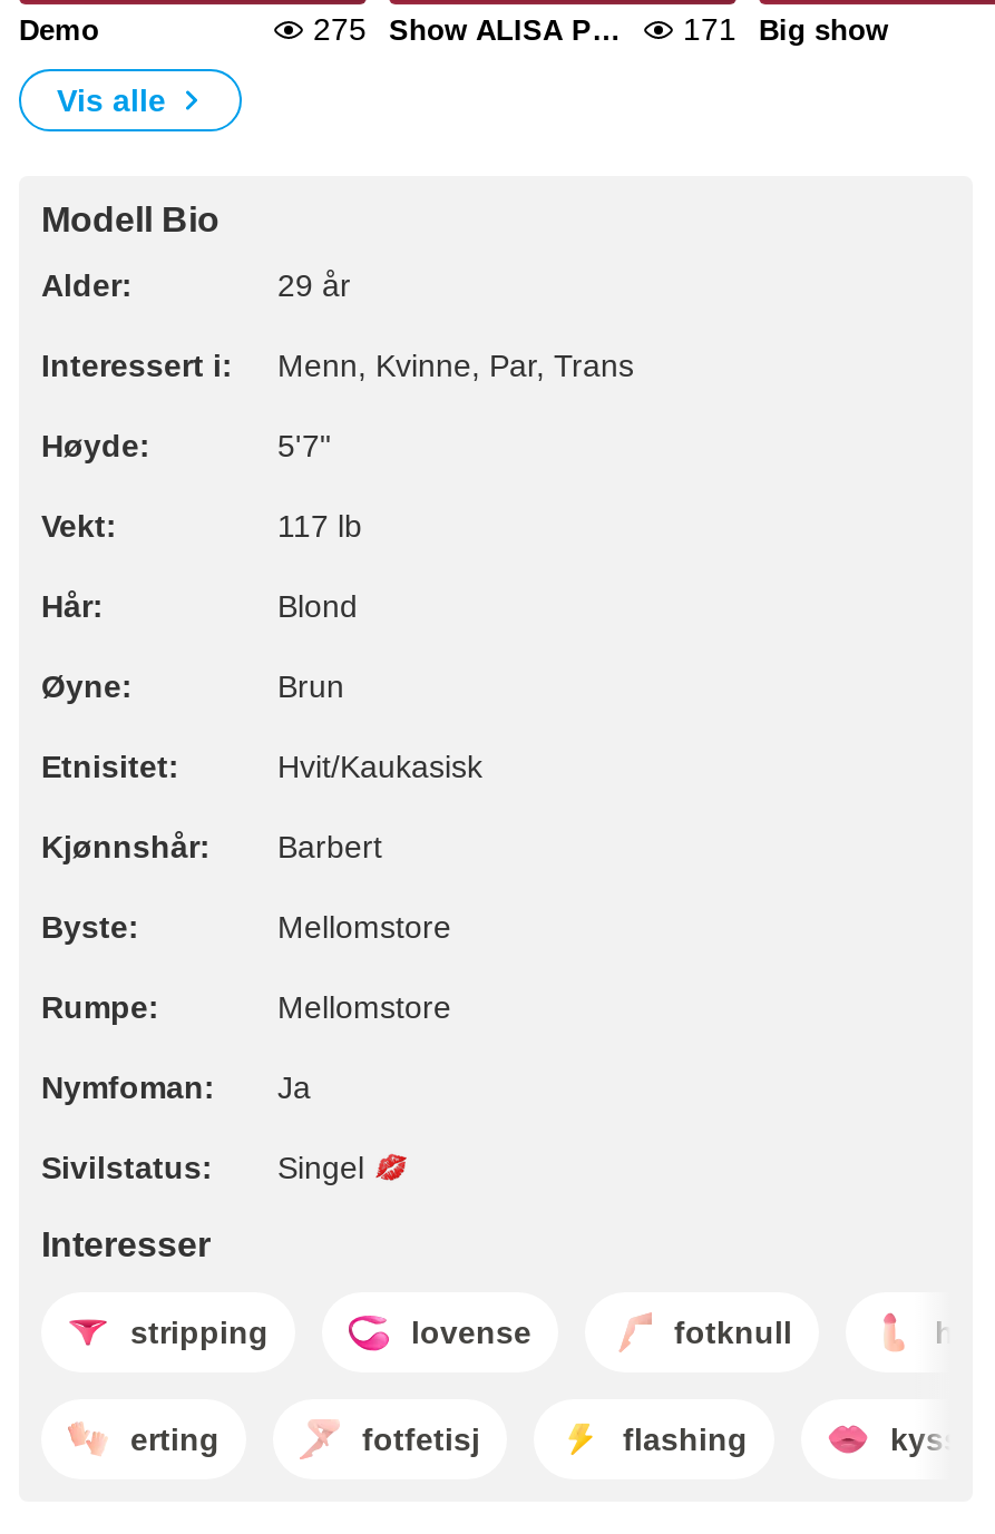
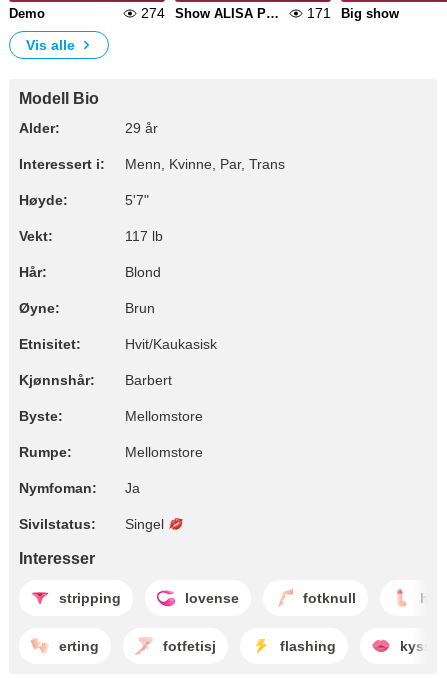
- 275
+ 274
